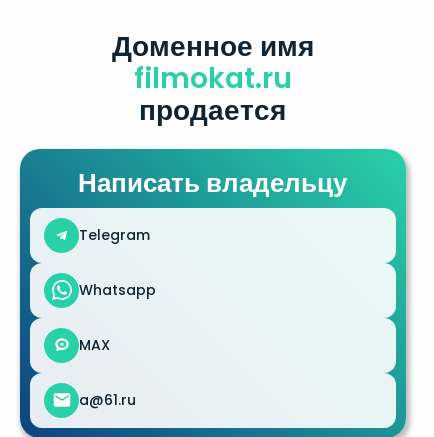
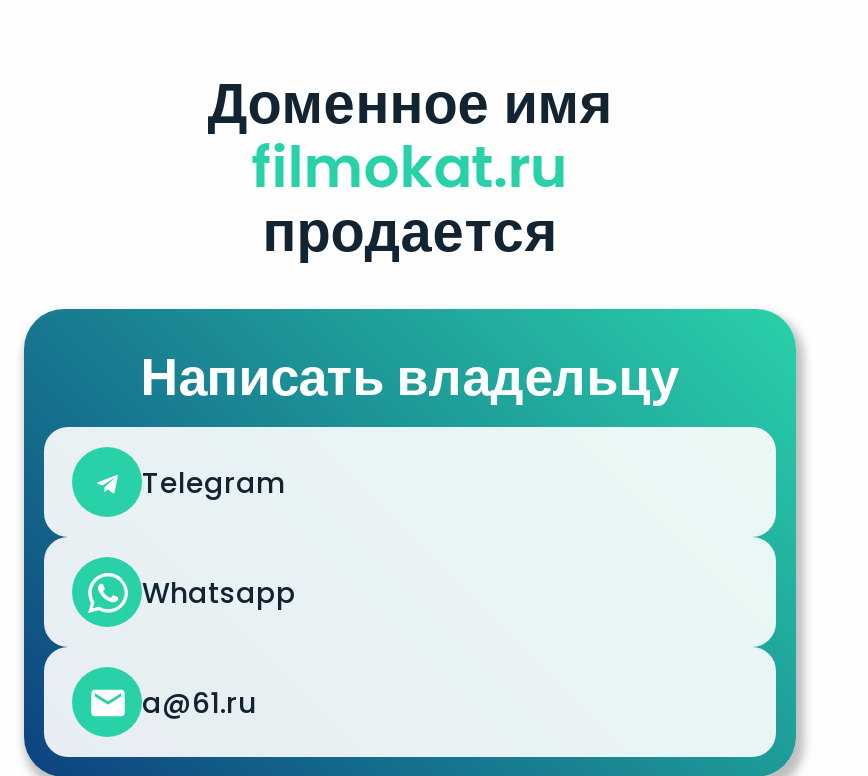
- MAX
